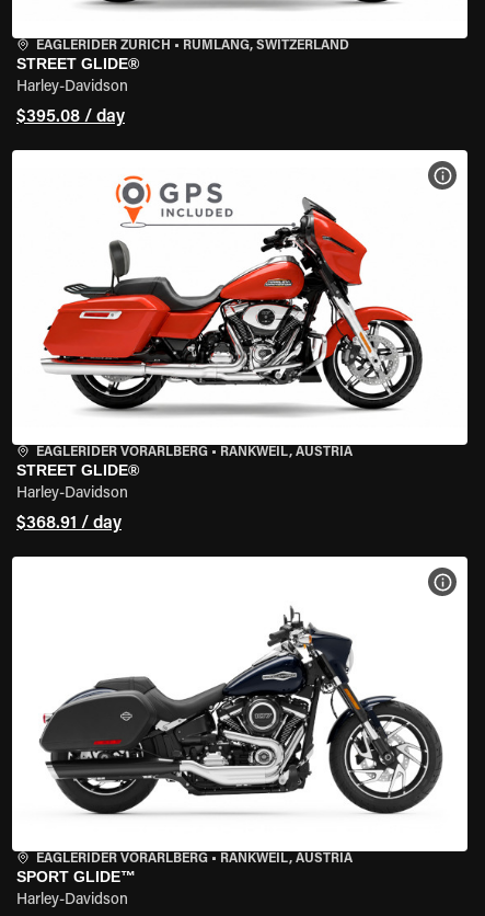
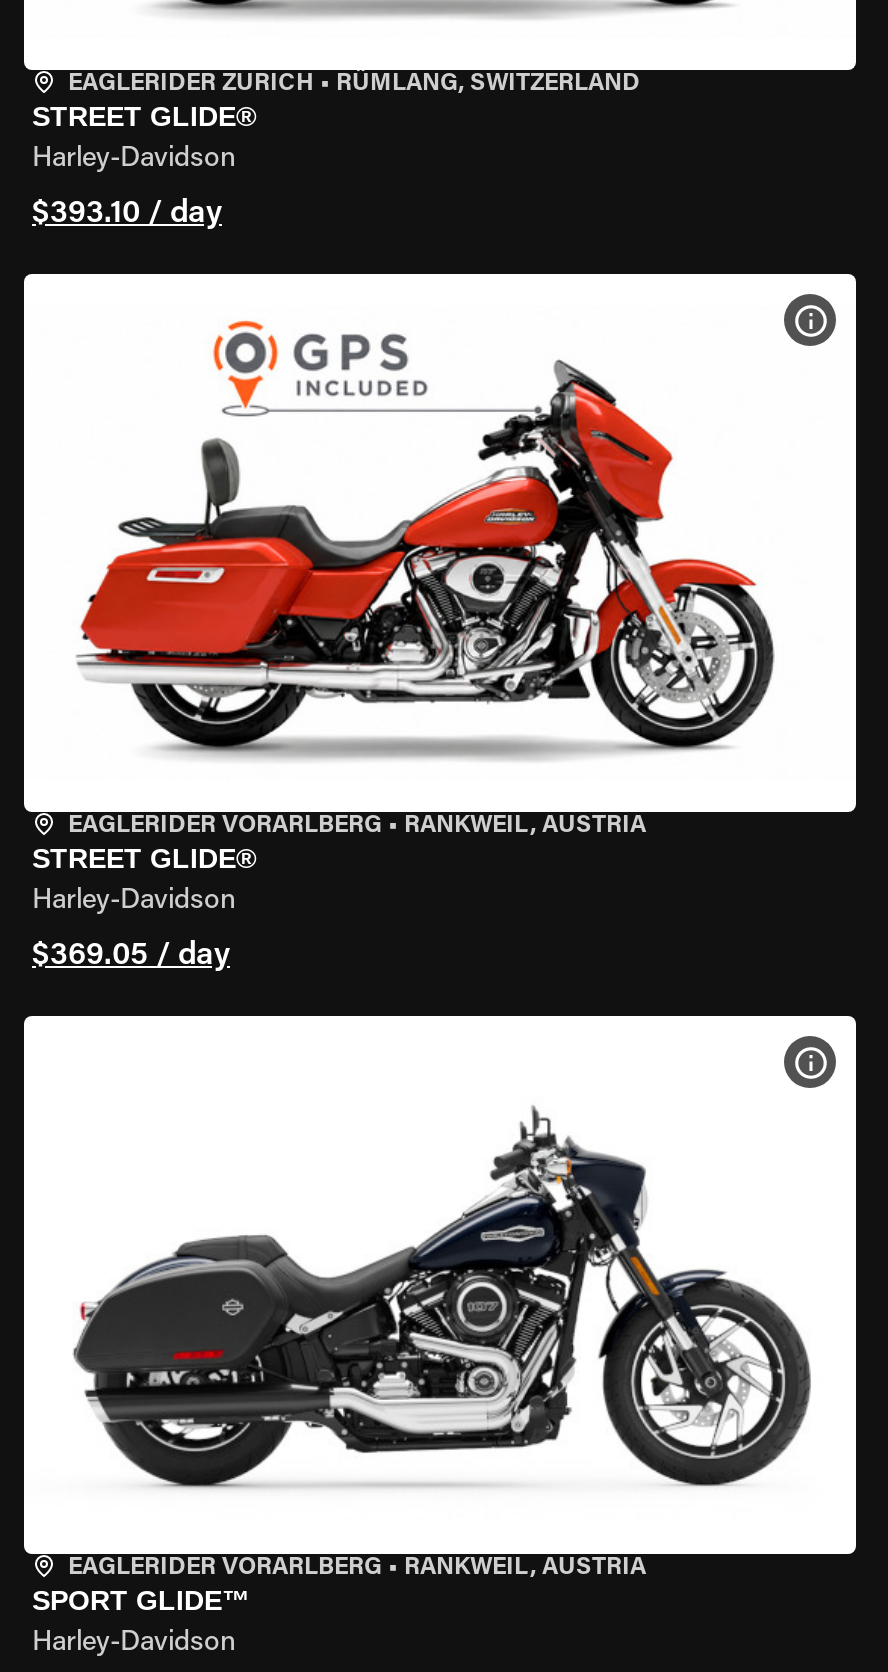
- $395.08 / day
+ $393.10 / day

- $368.91 / day
+ $369.05 / day
